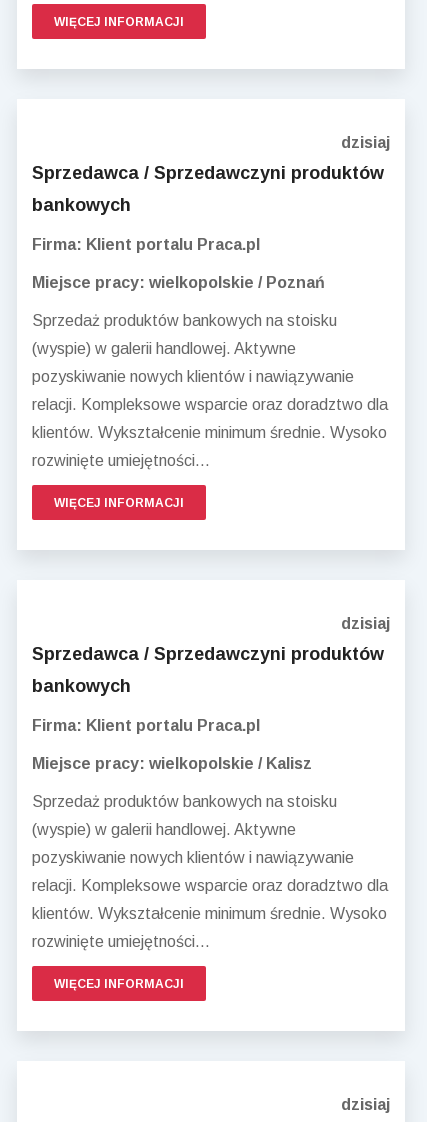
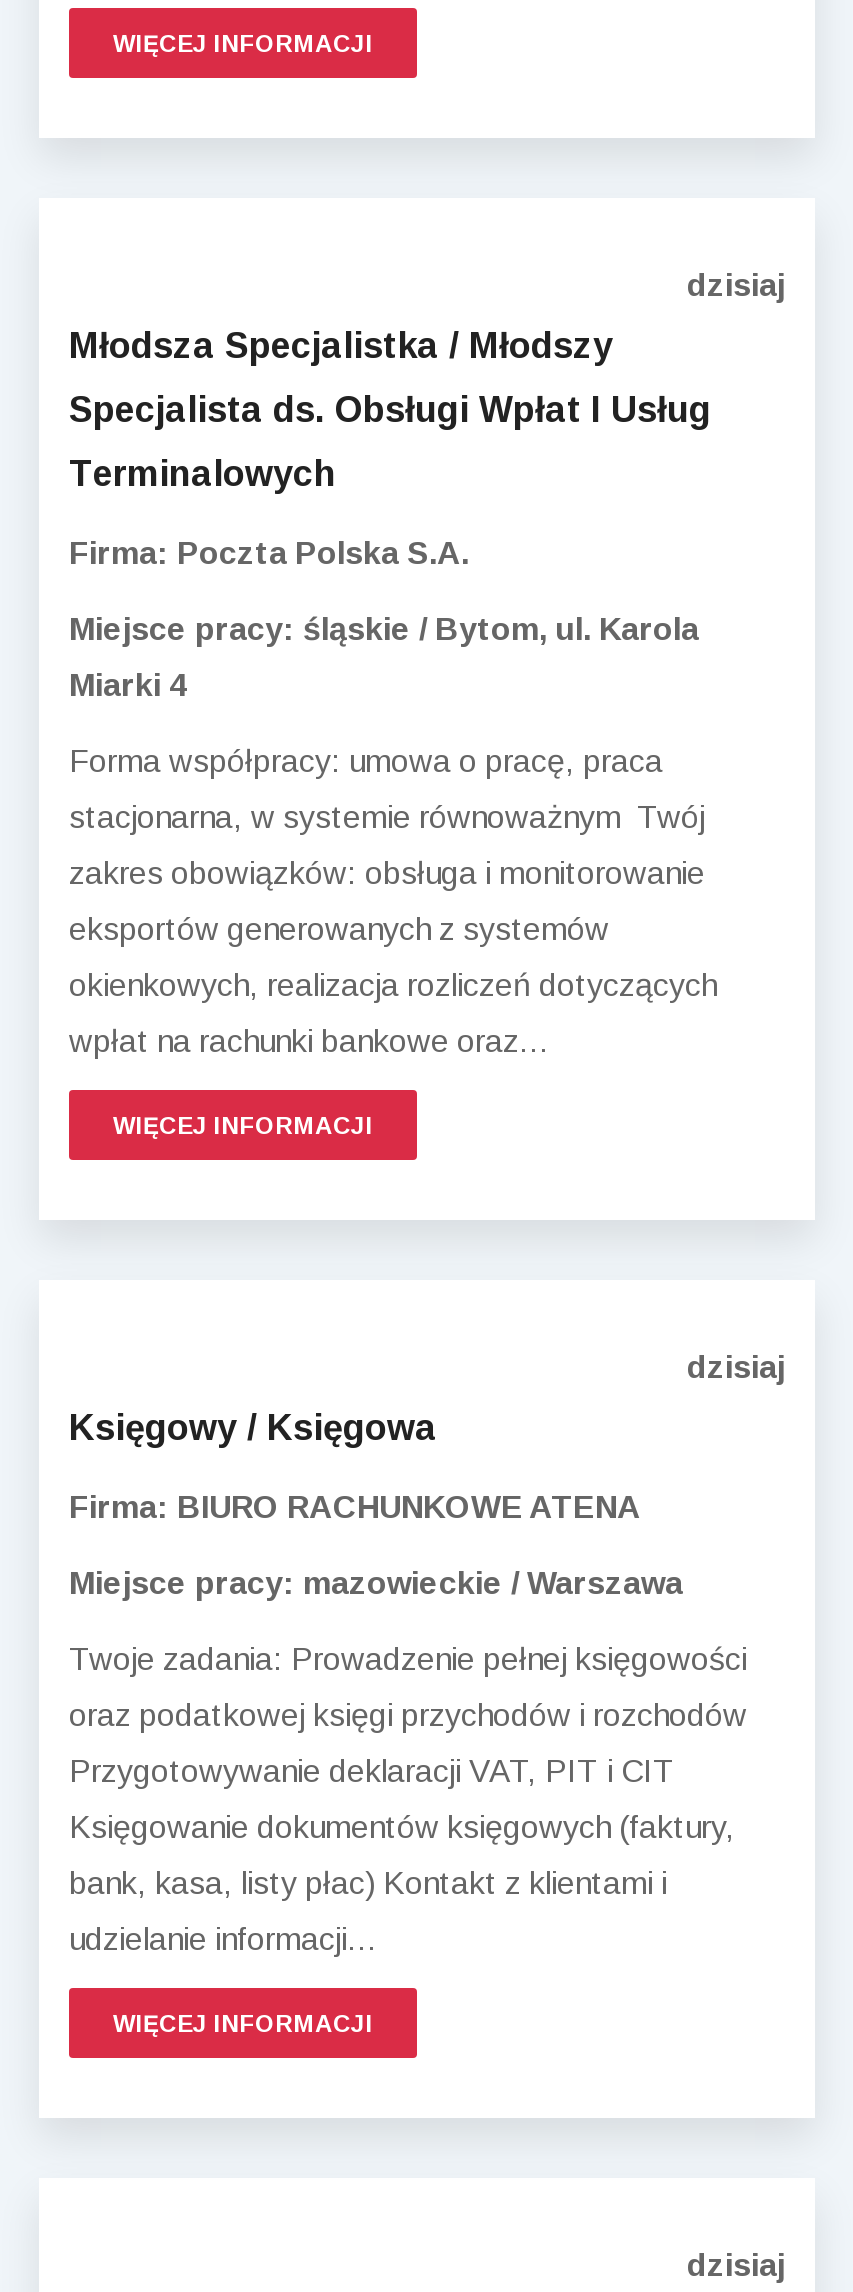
- Sprzedawca / Sprzedawczyni produktów
- bankowych
- Firma: Klient portalu Praca.pl
- Miejsce pracy: wielkopolskie / Poznań
- Sprzedaż produktów bankowych na stoisku
- (wyspie) w galerii handlowej. Aktywne
- pozyskiwanie nowych klientów i nawiązywanie
- relacji. Kompleksowe wsparcie oraz doradztwo dla
- klientów. Wykształcenie minimum średnie. Wysoko
- rozwinięte umiejętności...
+ Młodsza Specjalistka / Młodszy
+ Specjalista ds. Obsługi Wpłat I Usług
+ Terminalowych
+ Firma: Poczta Polska S.A.
+ Miejsce pracy: śląskie / Bytom, ul. Karola
+ Miarki 4
+ Forma współpracy: umowa o pracę, praca
+ stacjonarna, w systemie równoważnym Twój
+ zakres obowiązków: obsługa i monitorowanie
+ eksportów generowanych z systemów
+ okienkowych, realizacja rozliczeń dotyczących
+ wpłat na rachunki bankowe oraz...

moved down: WIĘCEJ INFORMACJI | dzisiaj

- Sprzedawca / Sprzedawczyni produktów
- bankowych
- Firma: Klient portalu Praca.pl
- Miejsce pracy: wielkopolskie / Kalisz
- Sprzedaż produktów bankowych na stoisku
- (wyspie) w galerii handlowej. Aktywne
- pozyskiwanie nowych klientów i nawiązywanie
- relacji. Kompleksowe wsparcie oraz doradztwo dla
- klientów. Wykształcenie minimum średnie. Wysoko
- rozwinięte umiejętności...
+ Księgowy / Księgowa
+ Firma: BIURO RACHUNKOWE ATENA
+ Miejsce pracy: mazowieckie / Warszawa
+ Twoje zadania: Prowadzenie pełnej księgowości
+ oraz podatkowej księgi przychodów i rozchodów
+ Przygotowywanie deklaracji VAT, PIT i CIT
+ Księgowanie dokumentów księgowych (faktury,
+ bank, kasa, listy płac) Kontakt z klientami i
+ udzielanie informacji...
